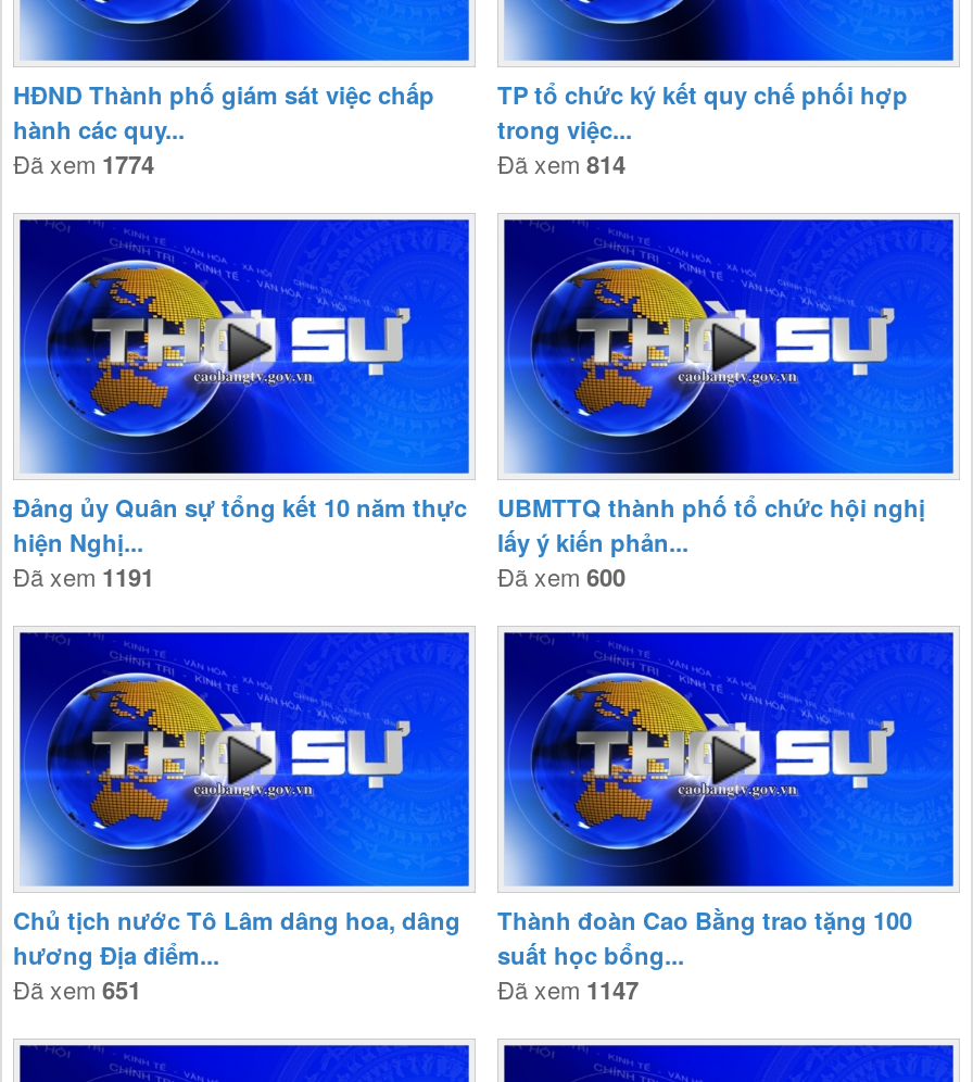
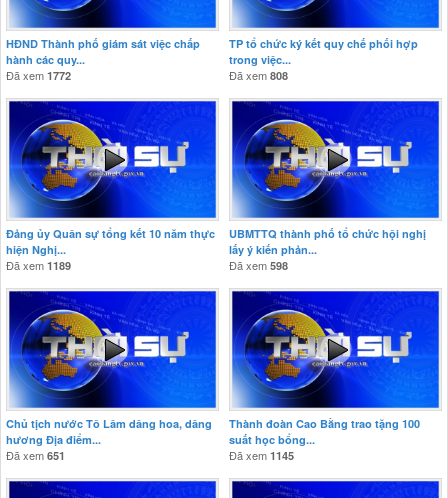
- Đã xem 1774
+ Đã xem 1772

- Đã xem 814
+ Đã xem 808

- Đã xem1191
+ Đã xem1189

- Đã xem 600
+ Đã xem 598

- Đã xem 1147
+ Đã xem 1145
